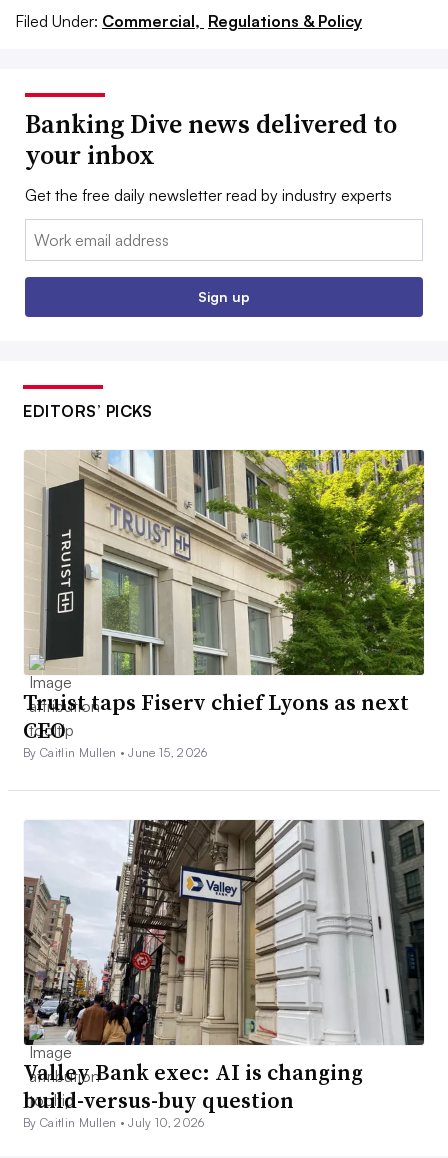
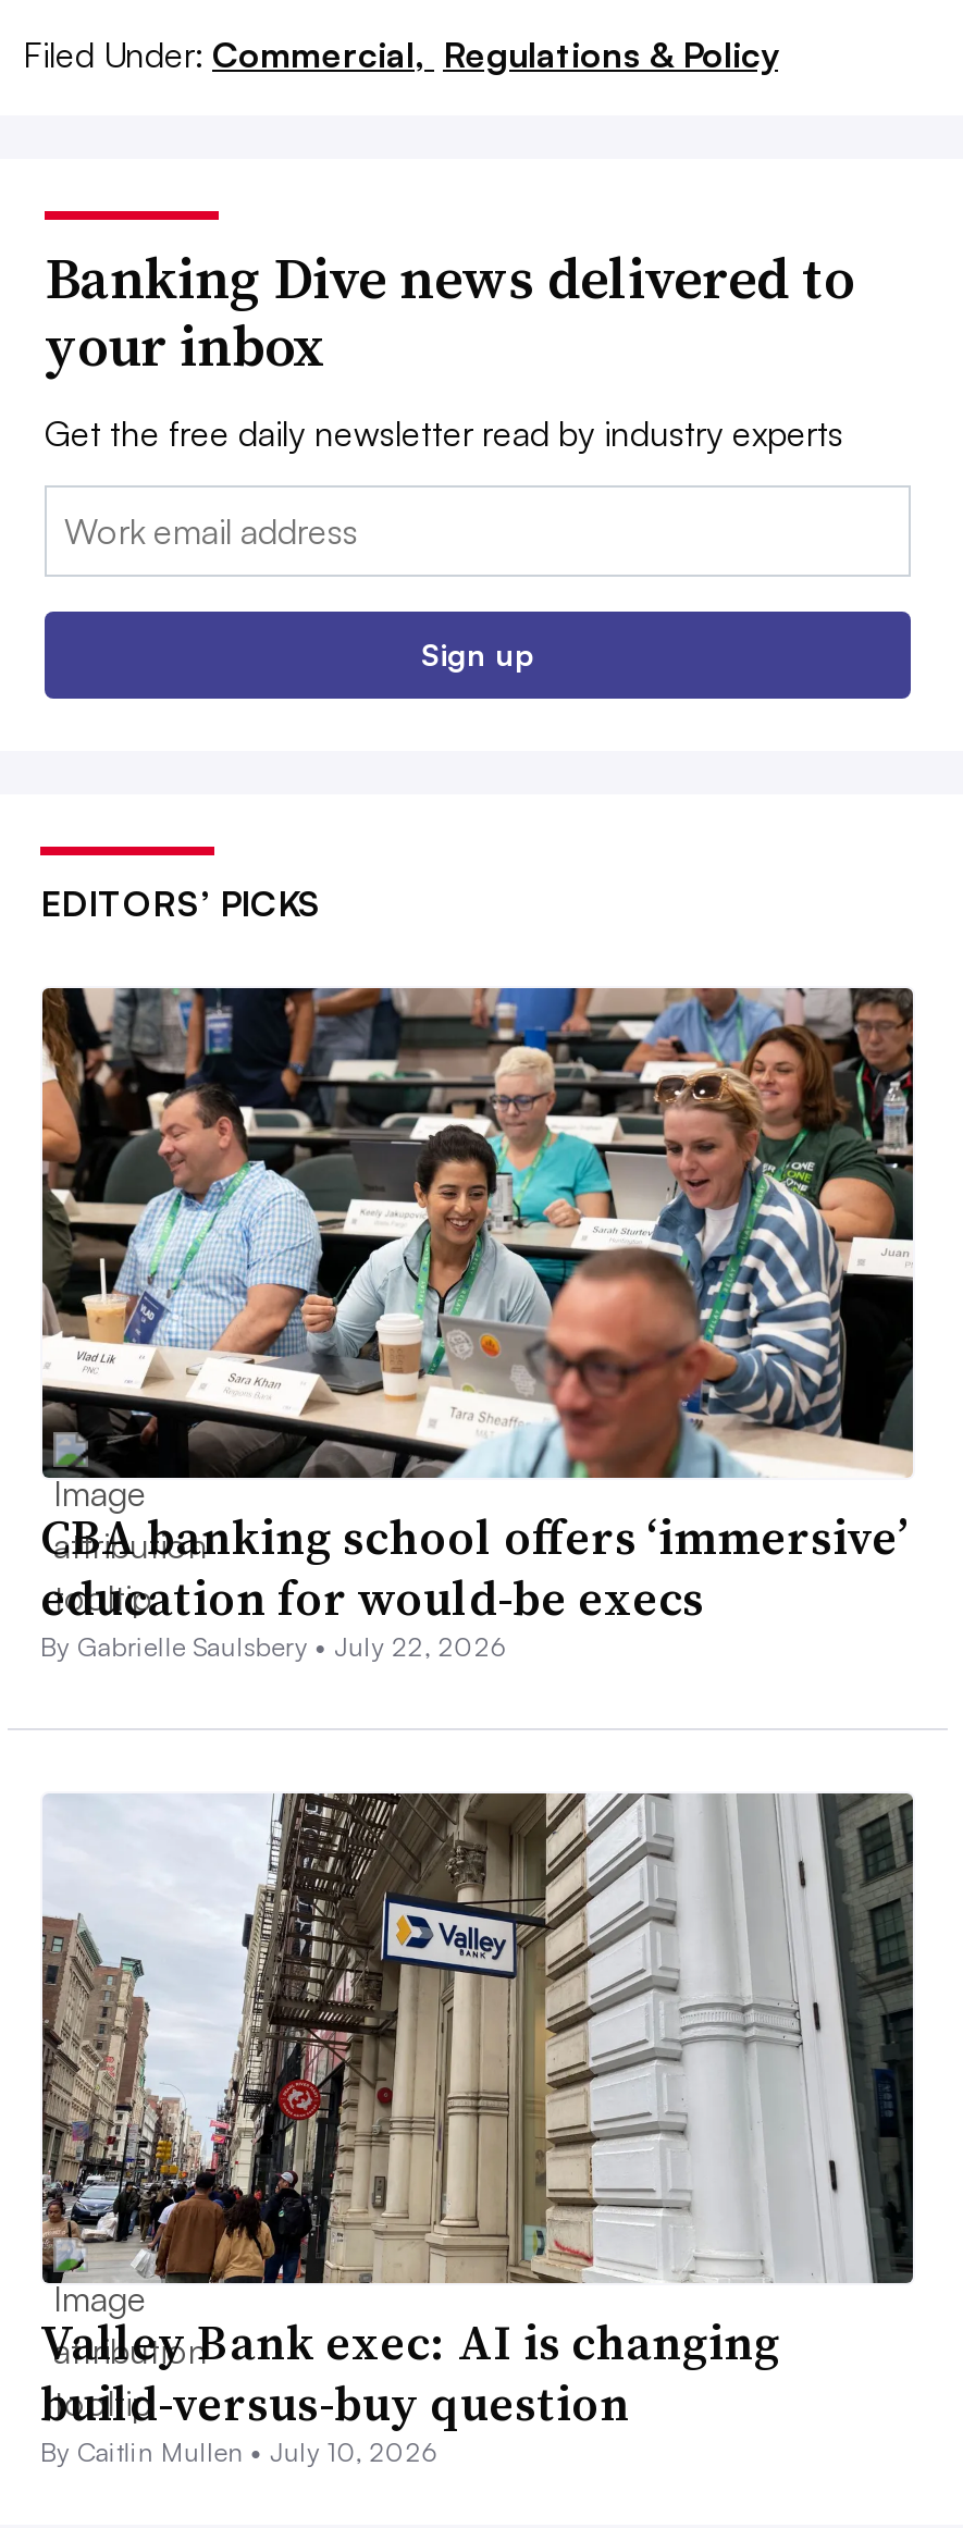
- [image]
- Truist taps Fiserv chief Lyons as next
- CEO
- By Caitlin Mullen • June 15, 2026
+ [image]
+ CBA banking school offers ‘immersive’
+ education for would-be execs
+ By Gabrielle Saulsbery • July 22, 2026
